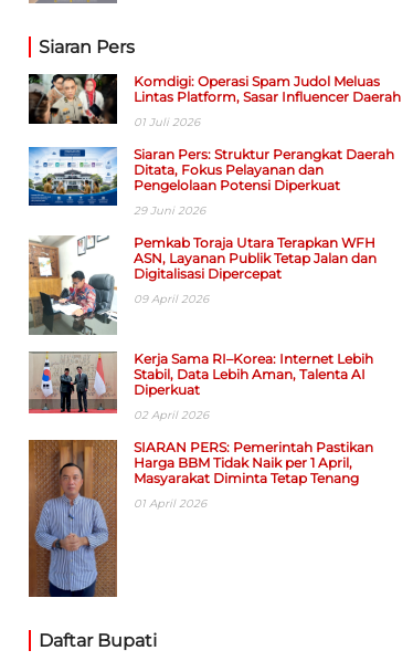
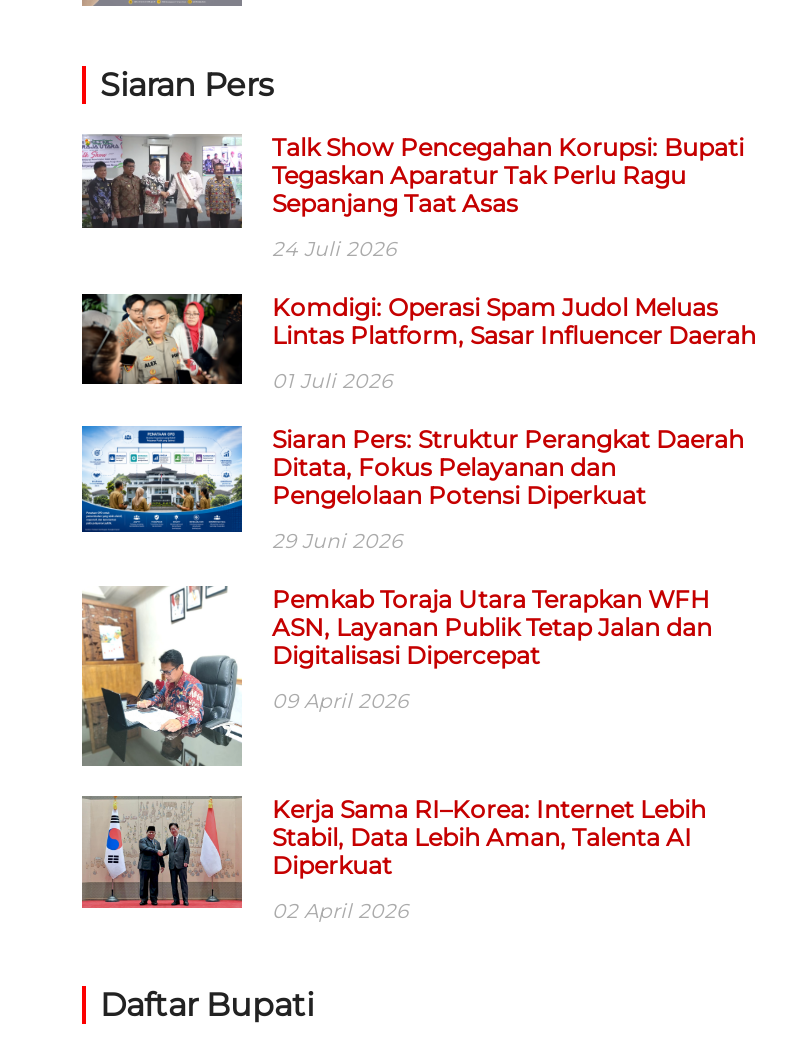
+ [image]
+ Talk Show Pencegahan Korupsi: Bupati
+ Tegaskan Aparatur Tak Perlu Ragu
+ Sepanjang Taat Asas
+ 24 Juli 2026

moved down: [image] | Komdigi: Operasi Spam Judol Meluas | Lintas Platform, Sasar Influencer Daerah | ... | Diperkuat | 02 April 2026

- [image]
- SIARAN PERS: Pemerintah Pastikan
- Harga BBM Tidak Naik per 1 April,
- Masyarakat Diminta Tetap Tenang
- 01 April 2026
